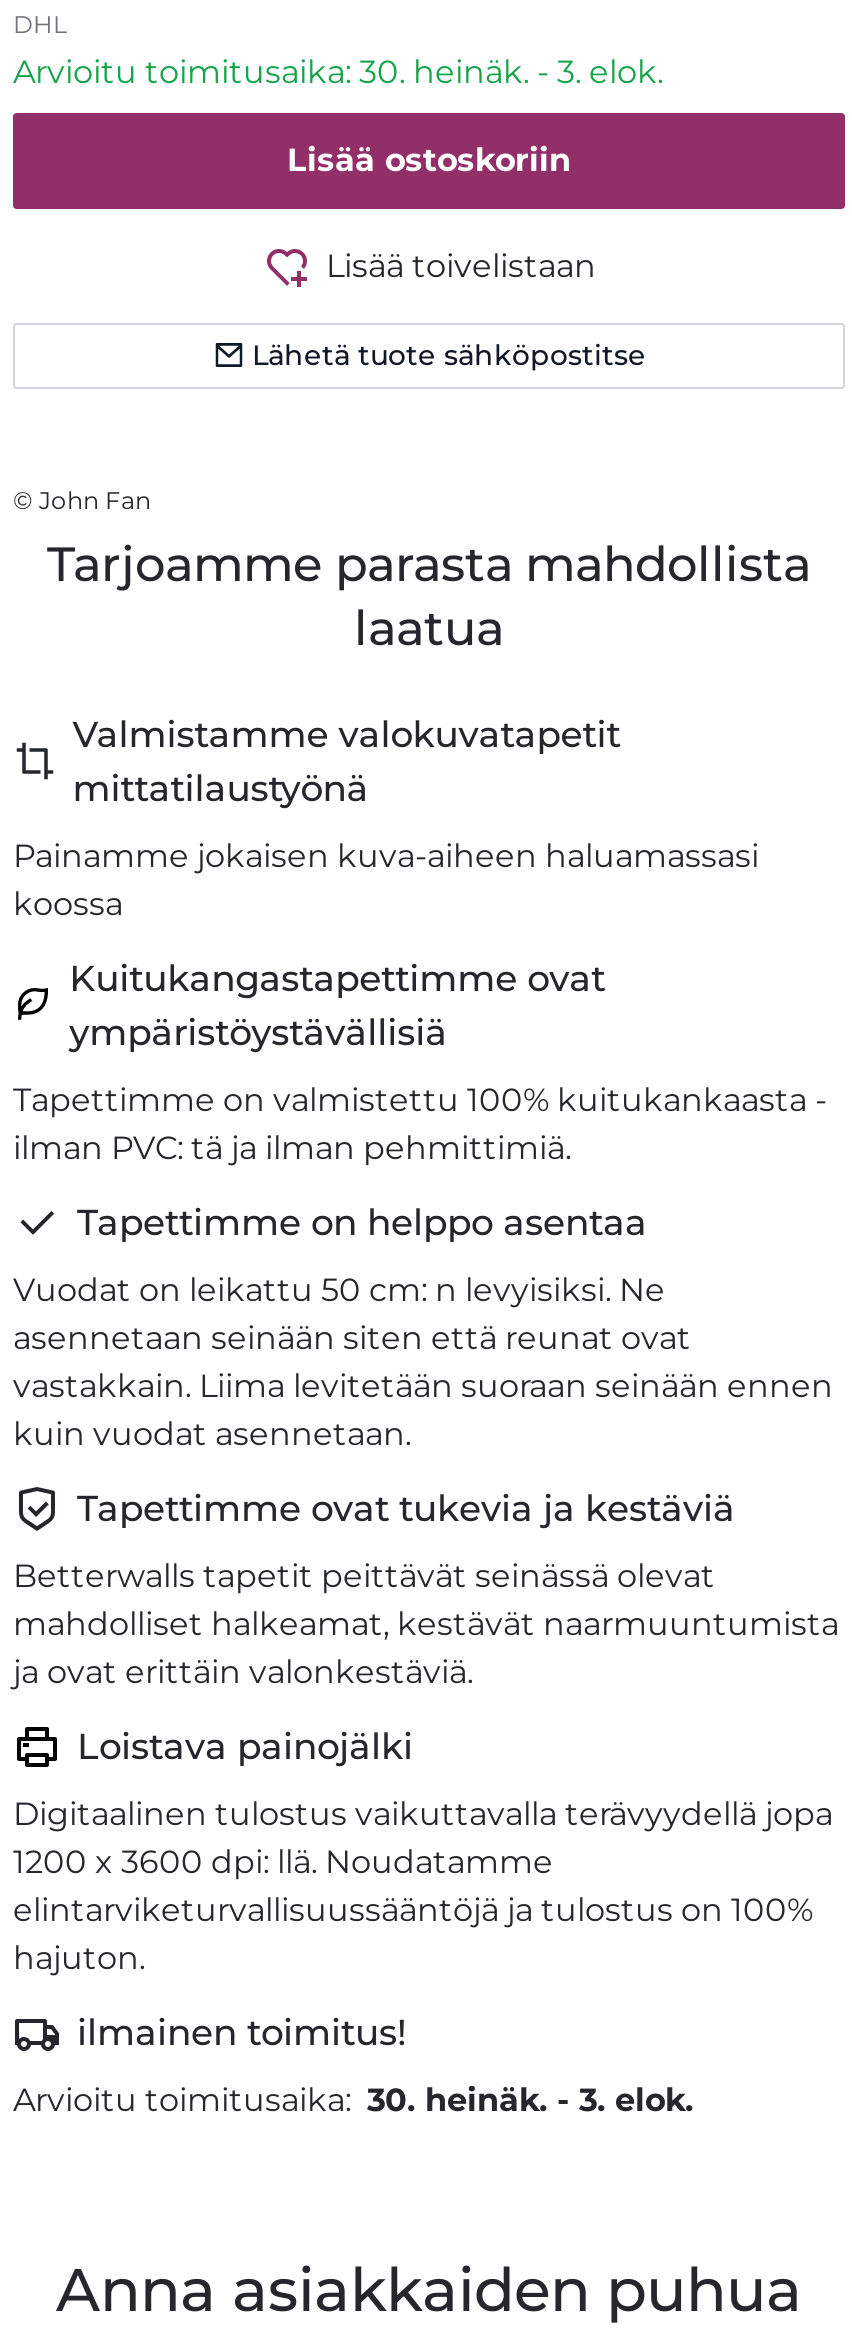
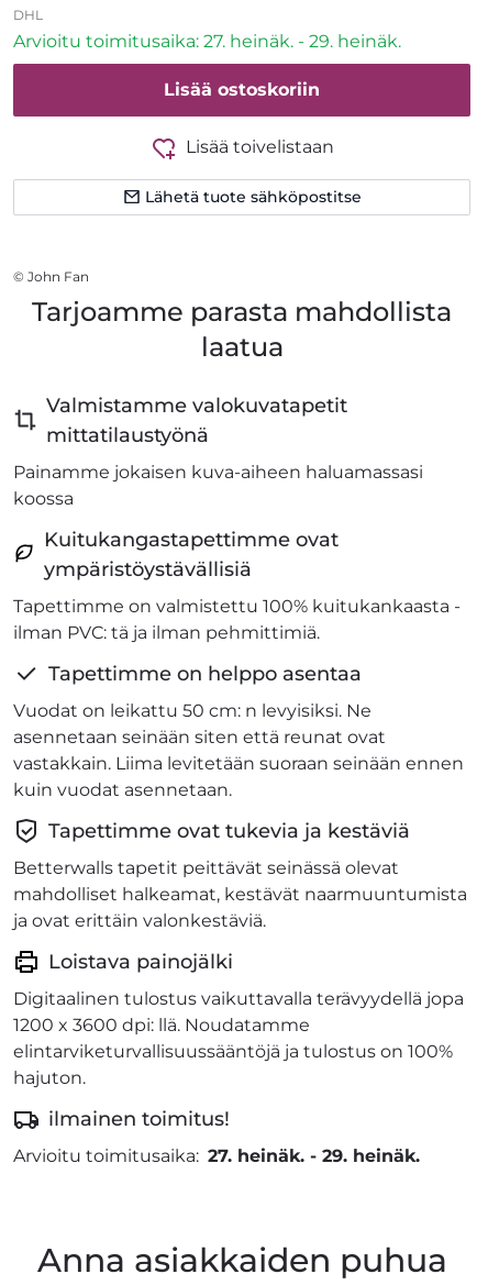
- Arvioitu toimitusaika: 30. heinäk. - 3. elok.
+ Arvioitu toimitusaika: 27. heinäk. - 29. heinäk.

- Arvioitu toimitusaika: 30. heinäk. - 3. elok.
+ Arvioitu toimitusaika: 27. heinäk. - 29. heinäk.
